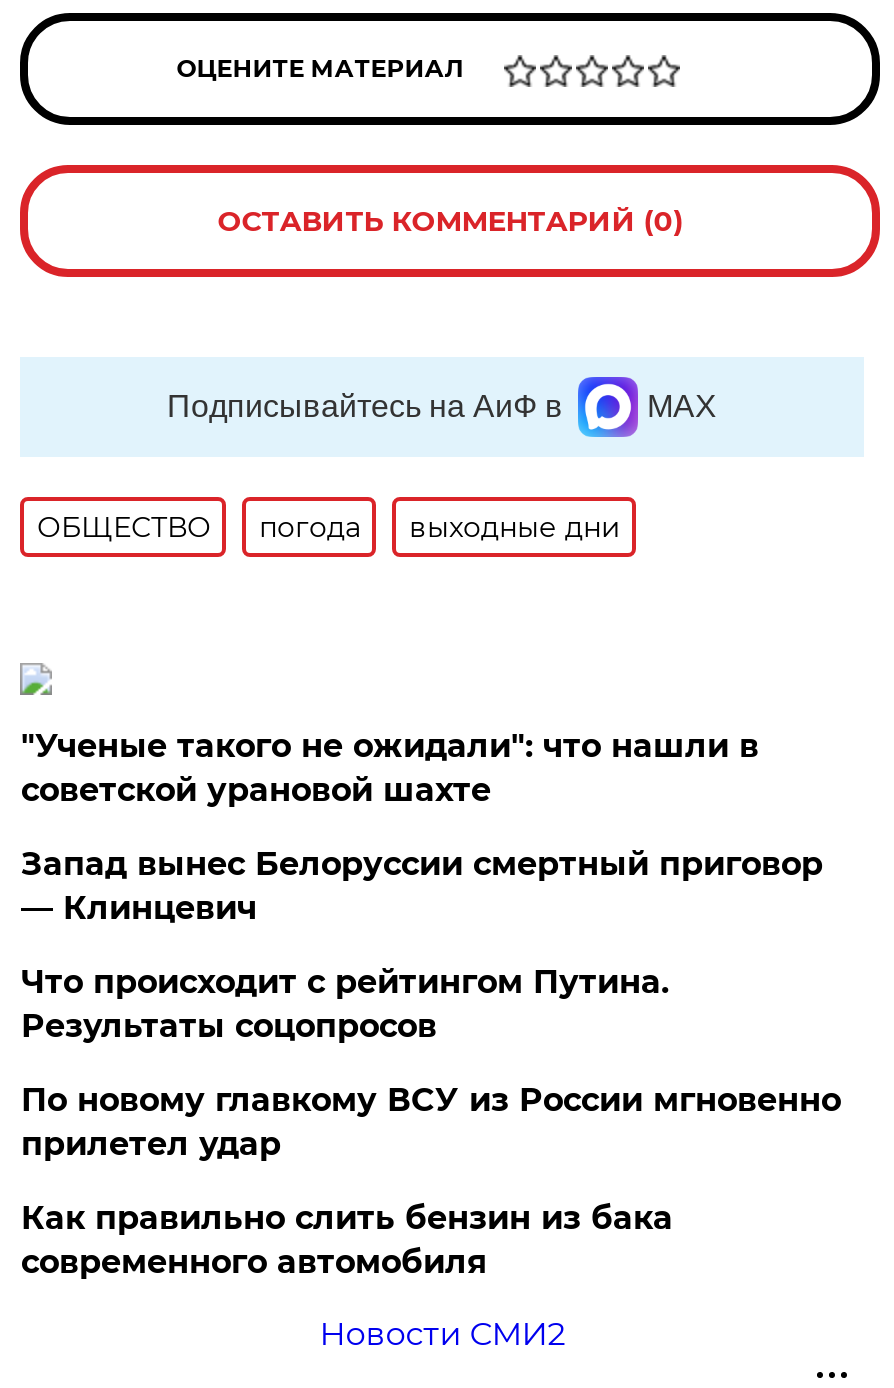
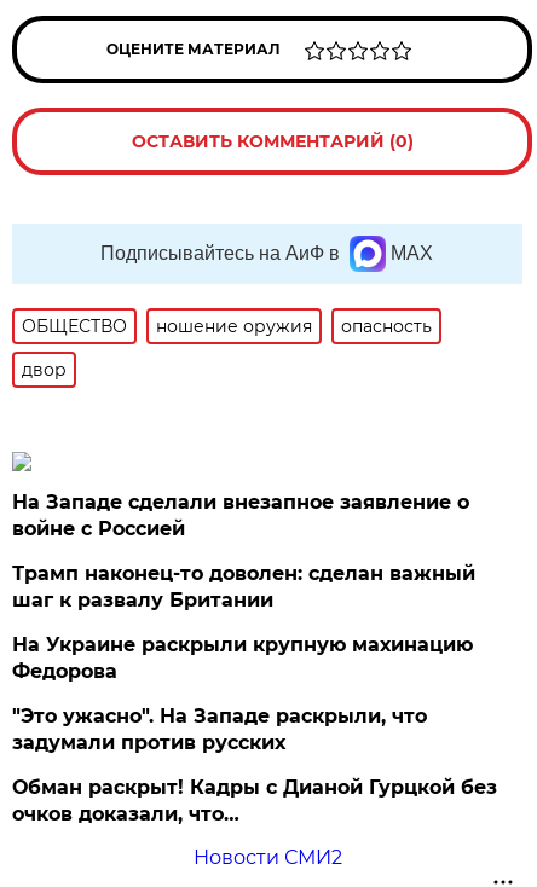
- погода
- выходные дни
+ ношение оружия
+ опасность
+ двор

- "Ученые такого не ожидали": что нашли в
- советской урановой шахте
- Запад вынес Белоруссии смертный приговор
- — Клинцевич
- Что происходит с рейтингом Путина.
- Результаты соцопросов
- По новому главкому ВСУ из России мгновенно
- прилетел удар
- Как правильно слить бензин из бака
- современного автомобиля
+ На Западе сделали внезапное заявление о
+ войне с Россией
+ Трамп наконец-то доволен: сделан важный
+ шаг к развалу Британии
+ На Украине раскрыли крупную махинацию
+ Федорова
+ "Это ужасно". На Западе раскрыли, что
+ задумали против русских
+ Обман раскрыт! Кадры с Дианой Гурцкой без
+ очков доказали, что…
